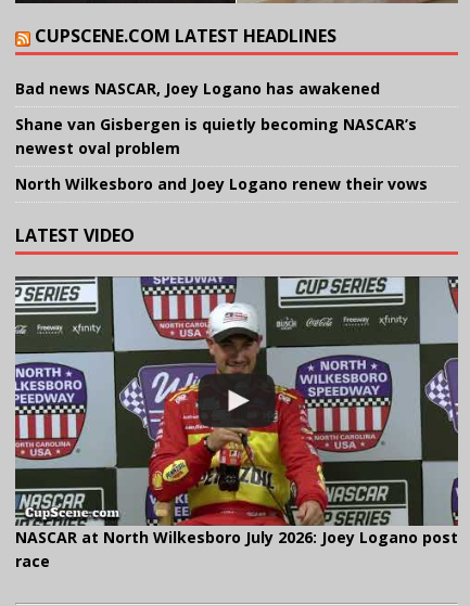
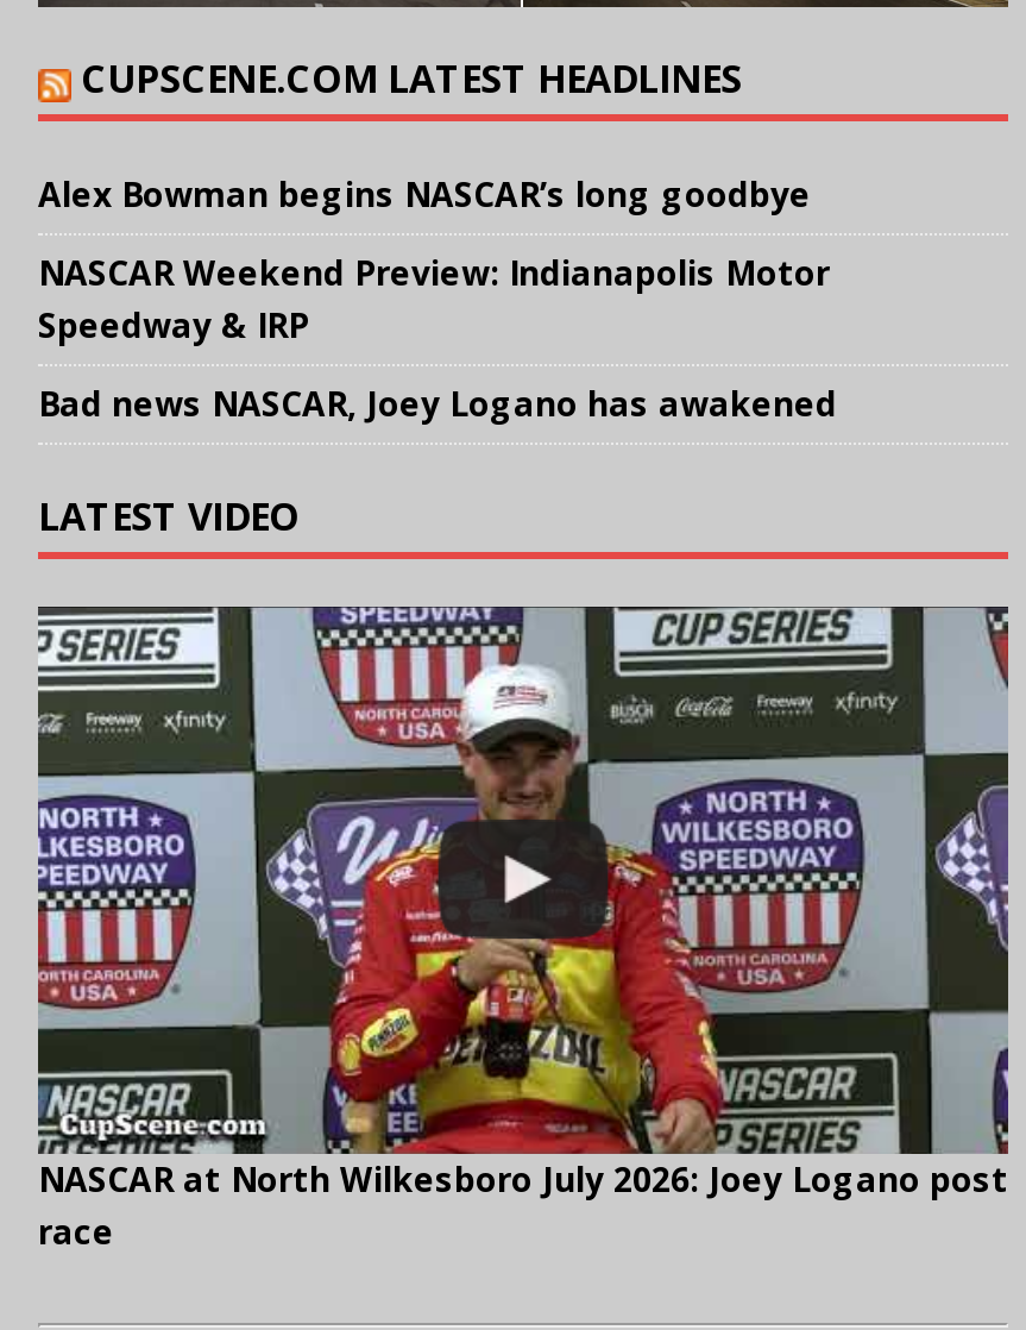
+ Alex Bowman begins NASCAR’s long goodbye
+ NASCAR Weekend Preview: Indianapolis Motor
+ Speedway & IRP

moved down: Bad news NASCAR, Joey Logano has awakened

- Shane van Gisbergen is quietly becoming NASCAR’s
- newest oval problem
- North Wilkesboro and Joey Logano renew their vows
